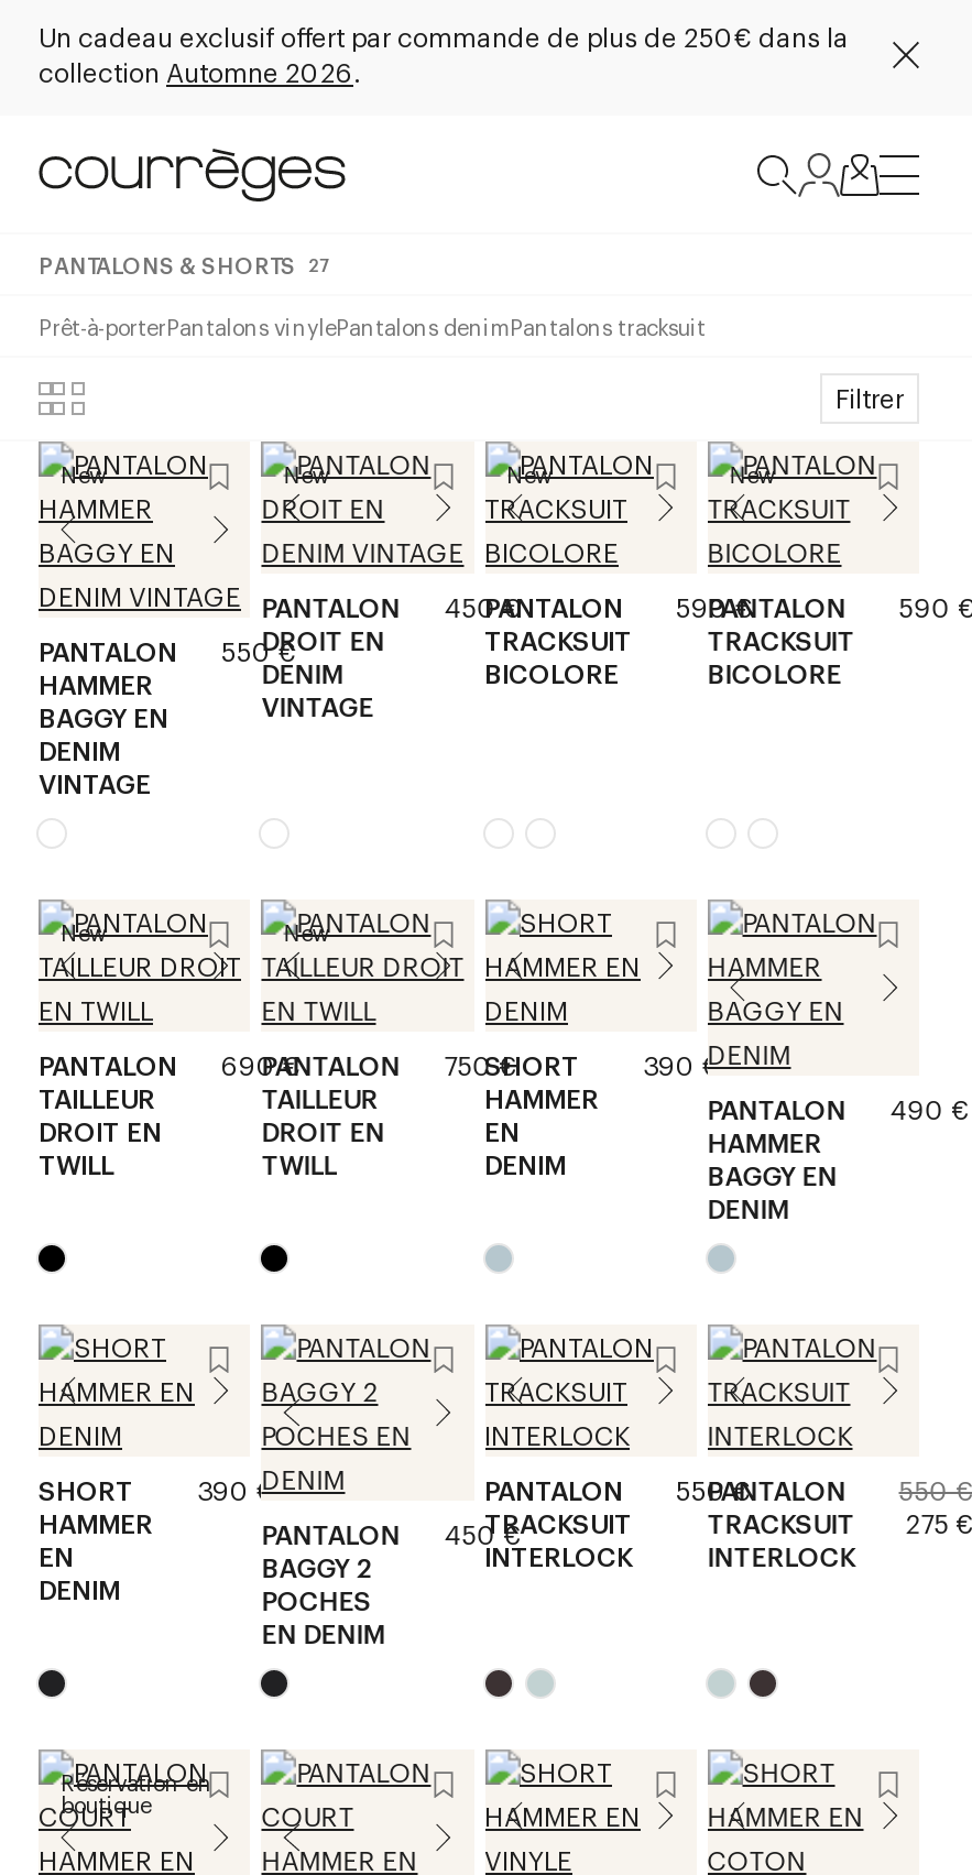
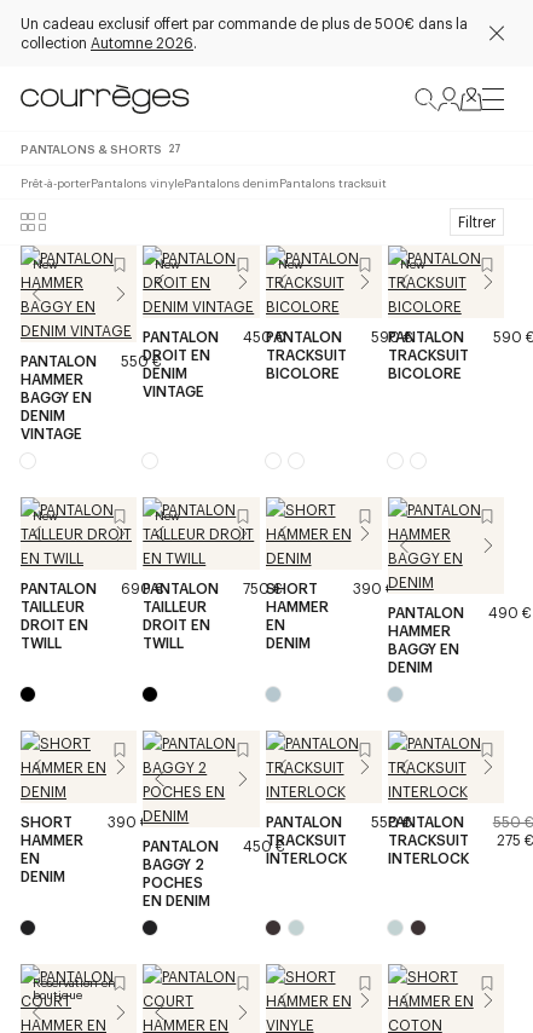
- Un cadeau exclusif offert par commande de plus de 250€ dans la
+ Un cadeau exclusif offert par commande de plus de 500€ dans la
